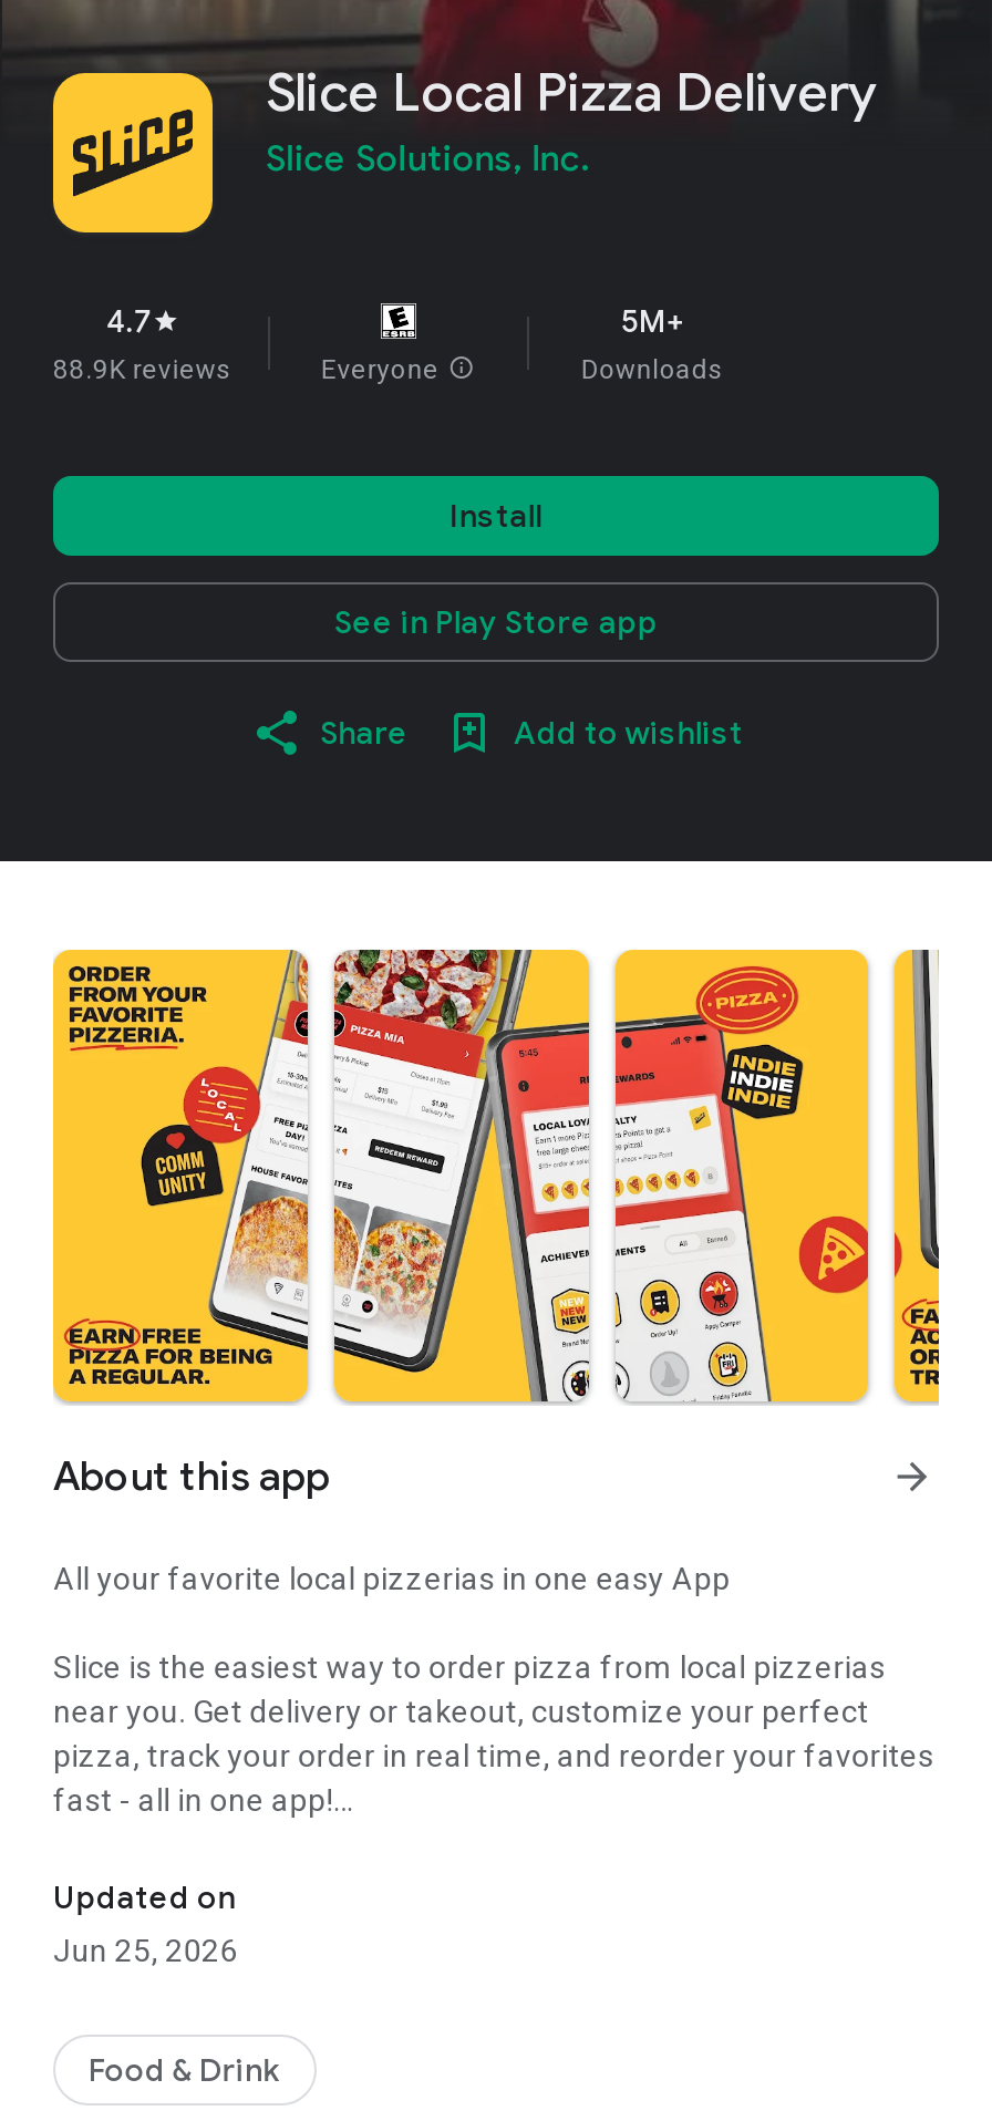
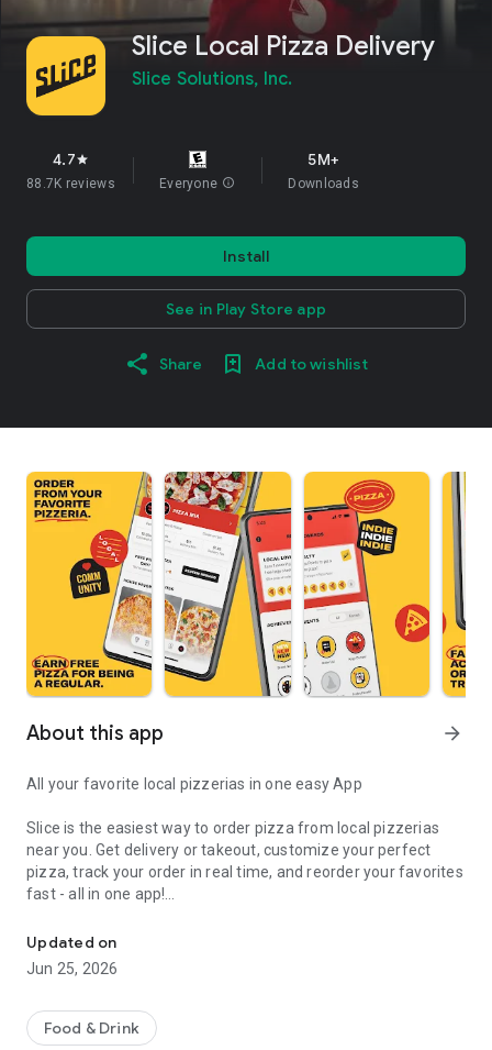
- 88.9K reviews
+ 88.7K reviews
